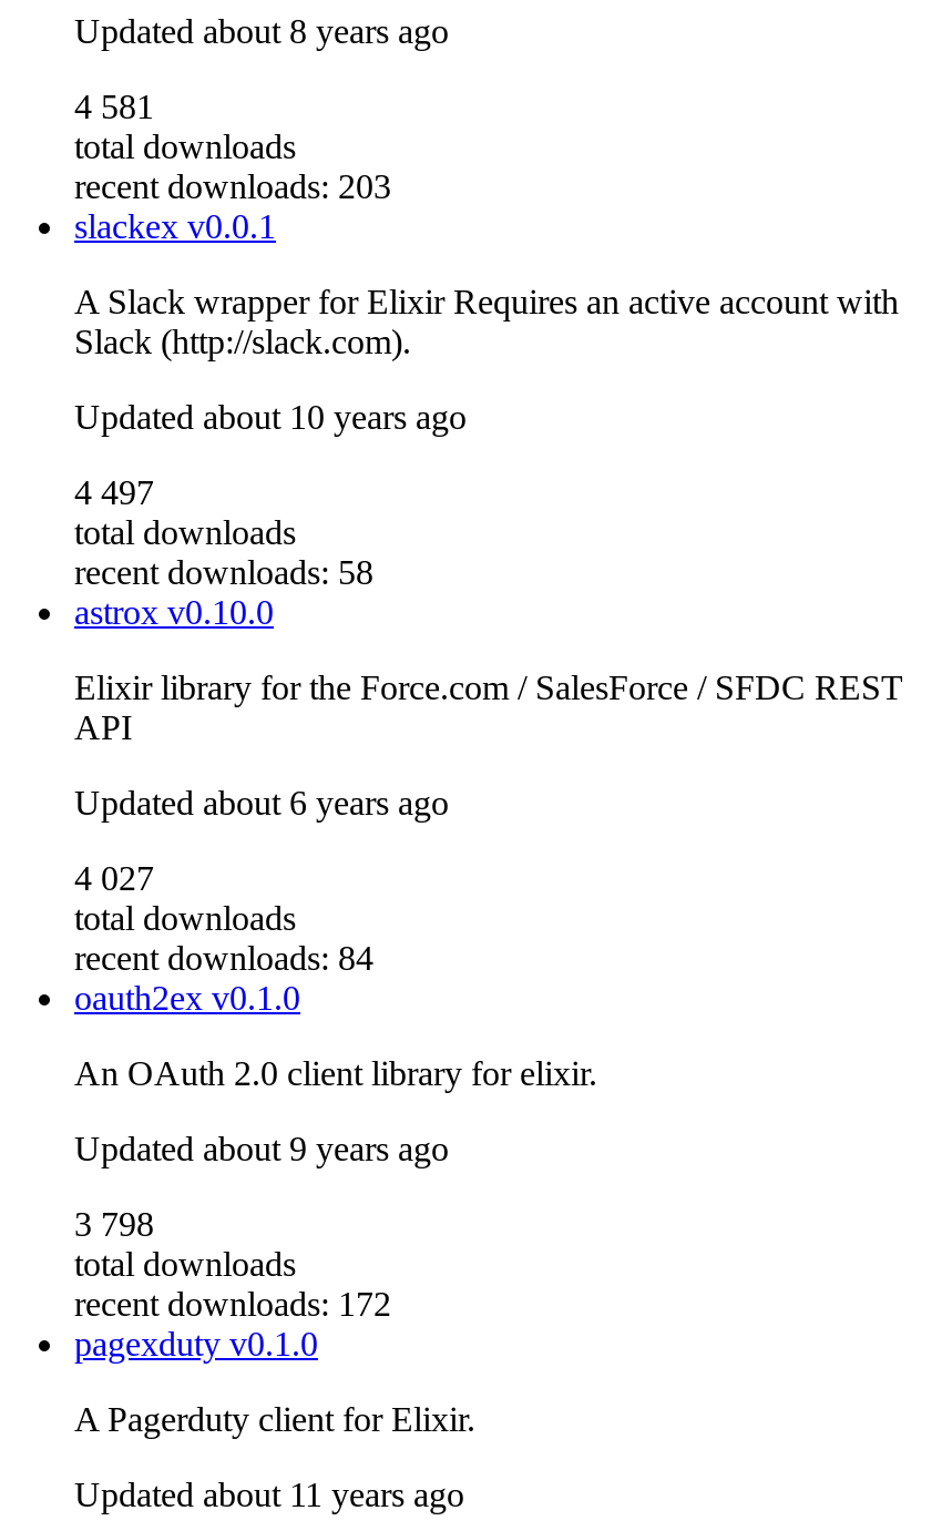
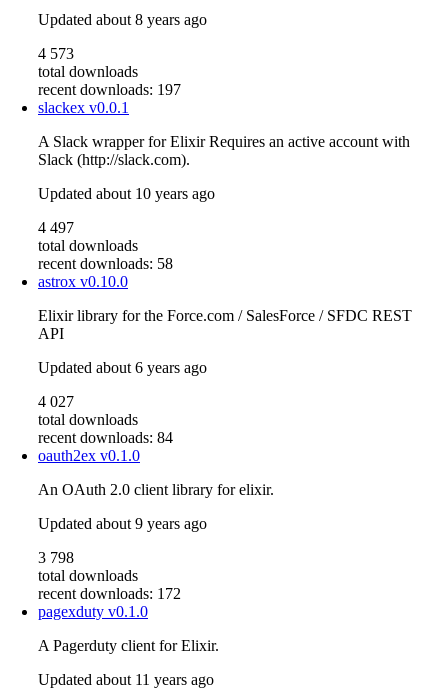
- 4 581
+ 4 573

- recent downloads: 203
+ recent downloads: 197
